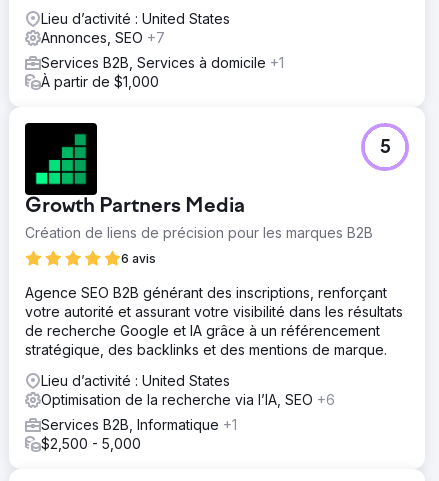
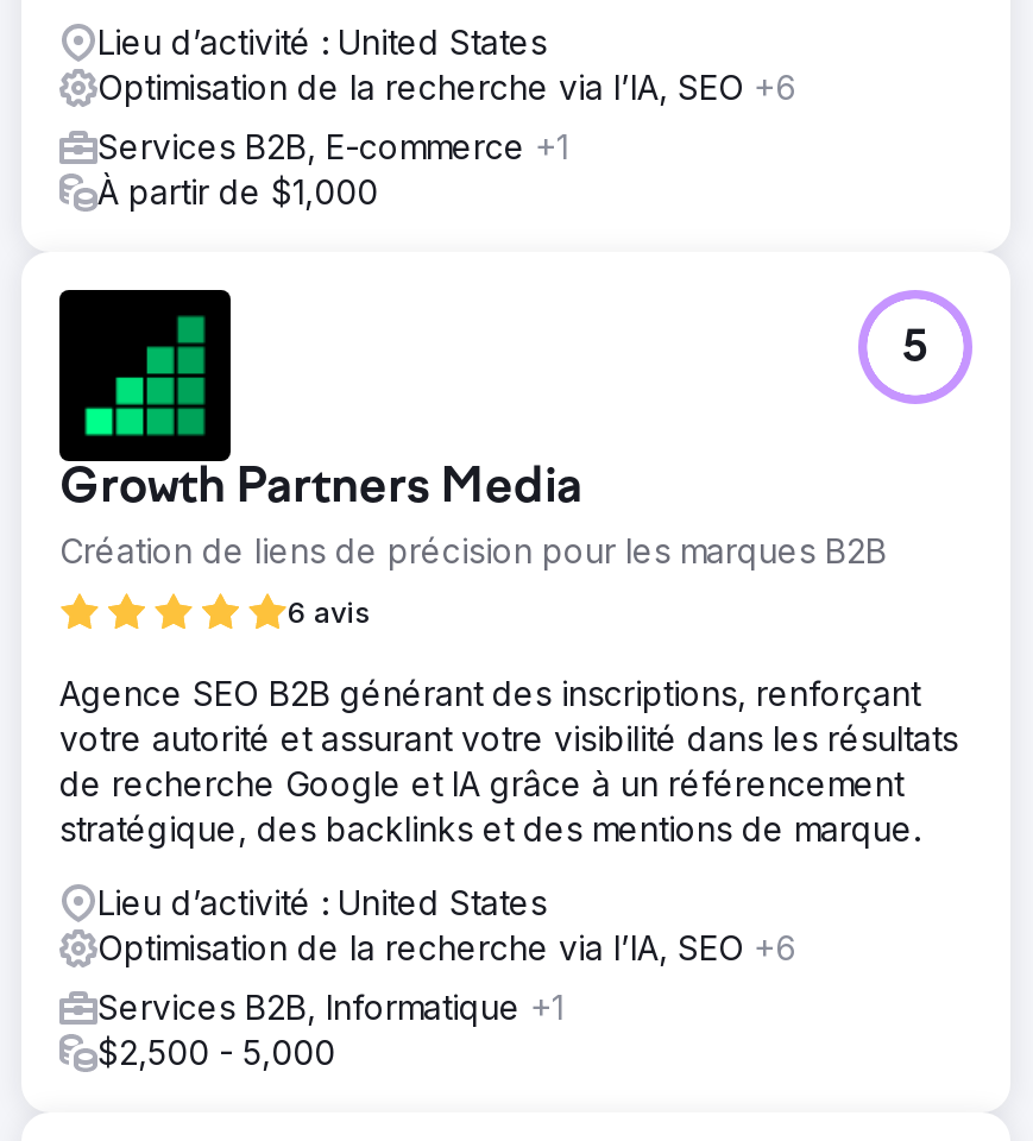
- Annonces, SEO +7
+ Optimisation de la recherche via l’IA, SEO +6

- Services B2B, Services à domicile +1
+ Services B2B, E-commerce +1
